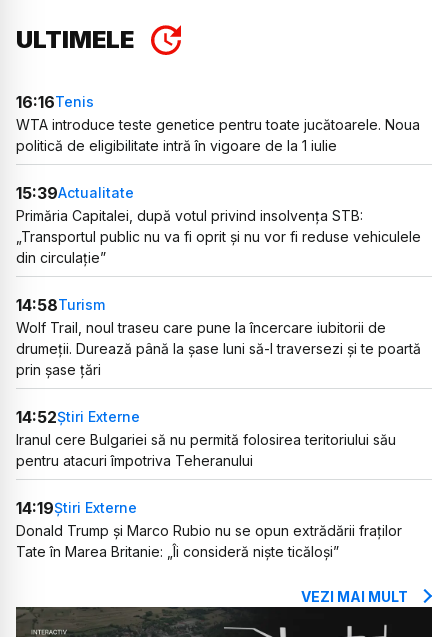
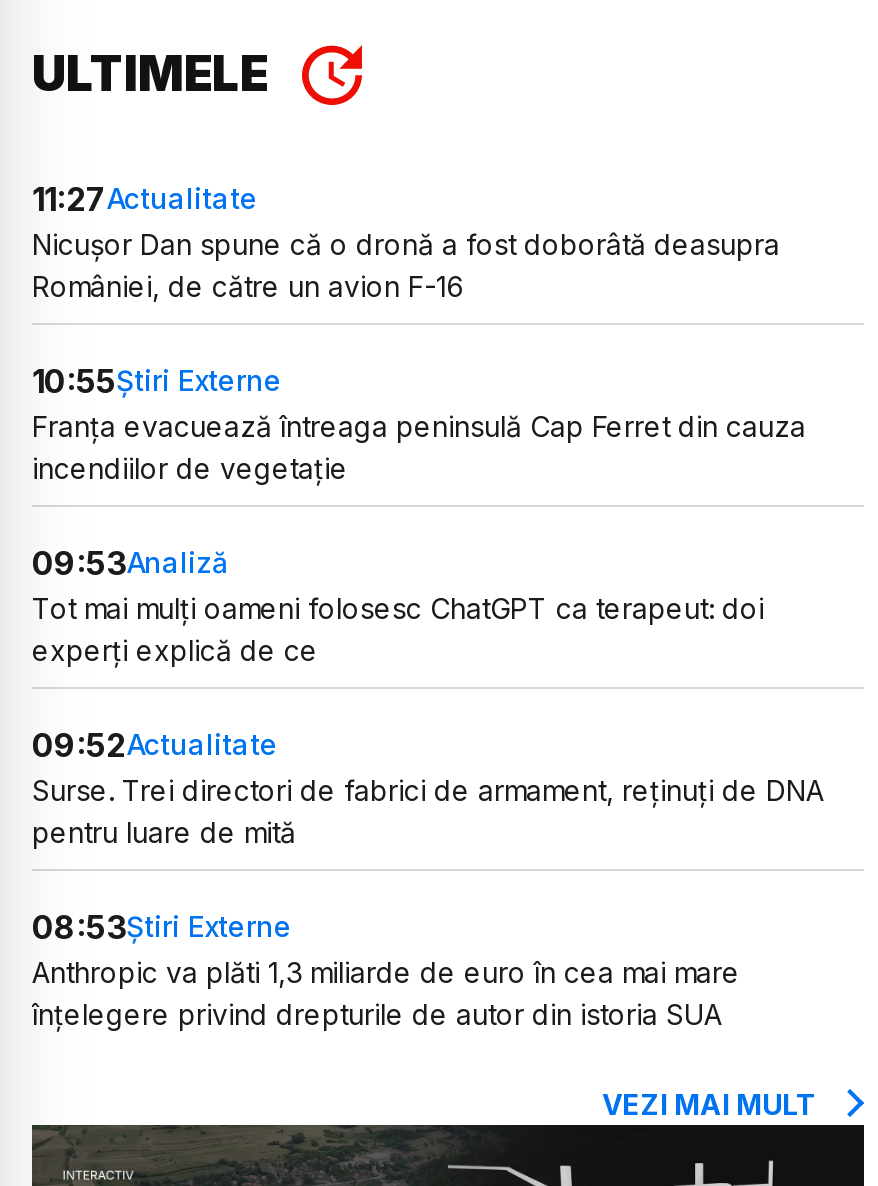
- 16:16Tenis
- WTA introduce teste genetice pentru toate jucătoarele. Noua
- politică de eligibilitate intră în vigoare de la 1 iulie
+ 11:27Actualitate
+ Nicușor Dan spune că o dronă a fost doborâtă deasupra
+ României, de către un avion F-16

- 15:39Actualitate
- Primăria Capitalei, după votul privind insolvența STB:
- „Transportul public nu va fi oprit și nu vor fi reduse vehiculele
- din circulație”
+ 10:55Știri Externe
+ Franța evacuează întreaga peninsulă Cap Ferret din cauza
+ incendiilor de vegetație

- 14:58Turism
- Wolf Trail, noul traseu care pune la încercare iubitorii de
- drumeții. Durează până la șase luni să-l traversezi și te poartă
- prin șase țări
+ 09:53Analiză
+ Tot mai mulți oameni folosesc ChatGPT ca terapeut: doi
+ experți explică de ce

- 14:52Știri Externe
- Iranul cere Bulgariei să nu permită folosirea teritoriului său
- pentru atacuri împotriva Teheranului
+ 09:52Actualitate
+ Surse. Trei directori de fabrici de armament, reținuți de DNA
+ pentru luare de mită

- 14:19Știri Externe
- Donald Trump și Marco Rubio nu se opun extrădării fraților
- Tate în Marea Britanie: „Îi consideră niște ticăloși”
+ 08:53Știri Externe
+ Anthropic va plăti 1,3 miliarde de euro în cea mai mare
+ înțelegere privind drepturile de autor din istoria SUA
